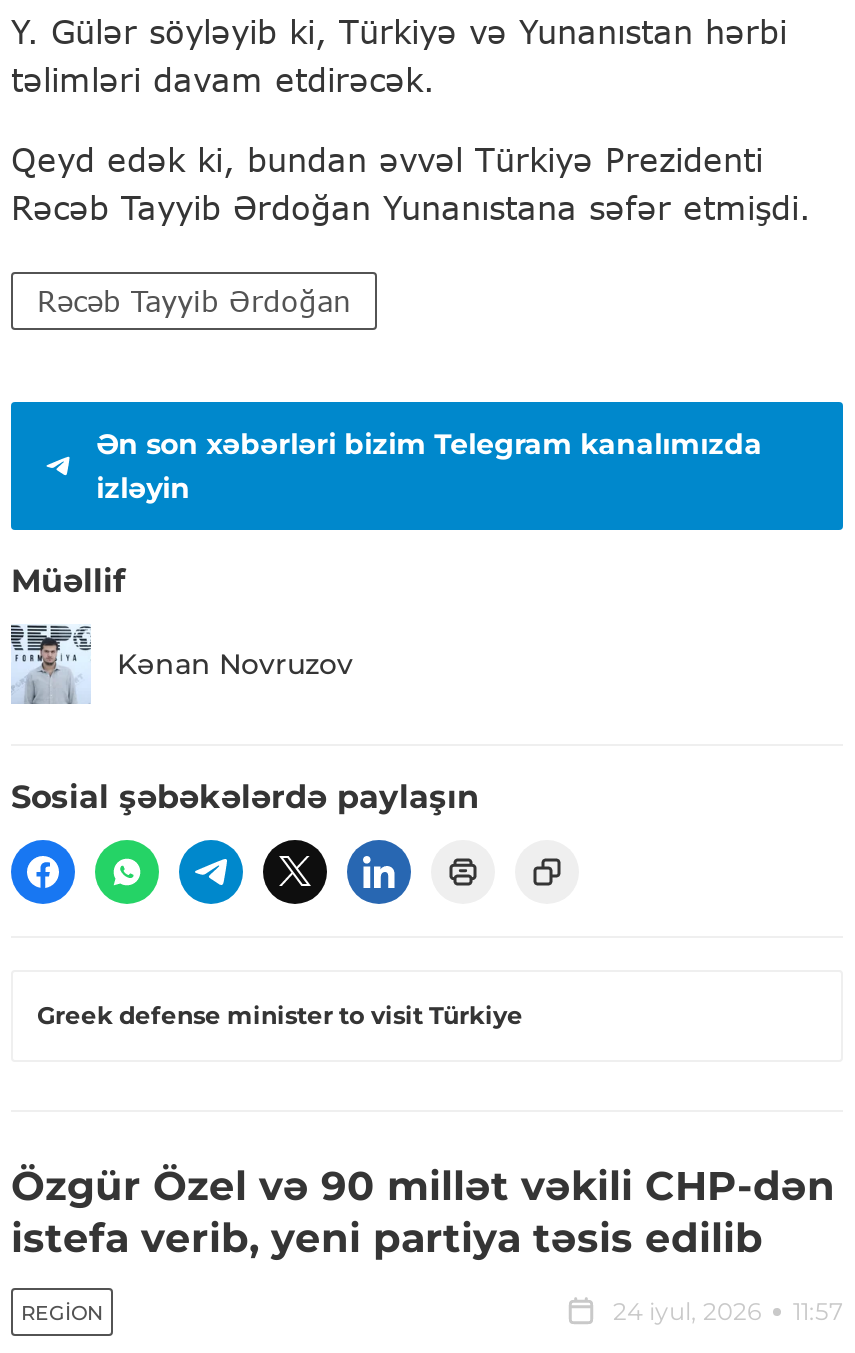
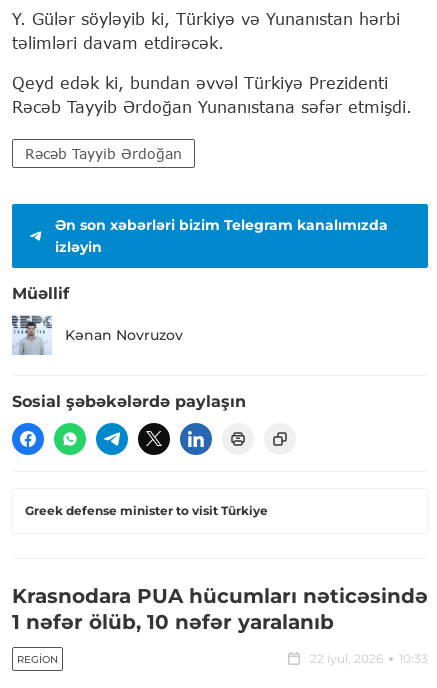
- Özgür Özel və 90 millət vəkili CHP-dən
- istefa verib, yeni partiya təsis edilib
+ Krasnodara PUA hücumları nəticəsində
+ 1 nəfər ölüb, 10 nəfər yaralanıb

- 24 iyul, 2026
- 11:57
+ 22 iyul, 2026
+ 10:33
